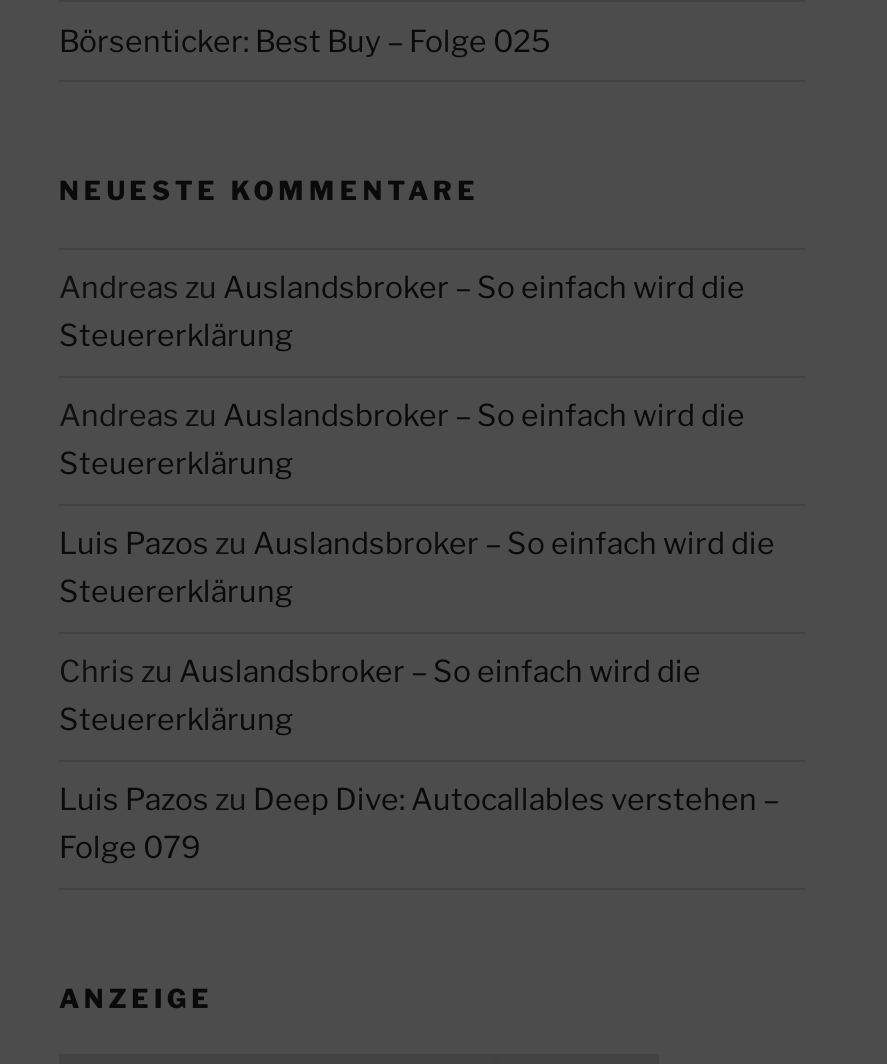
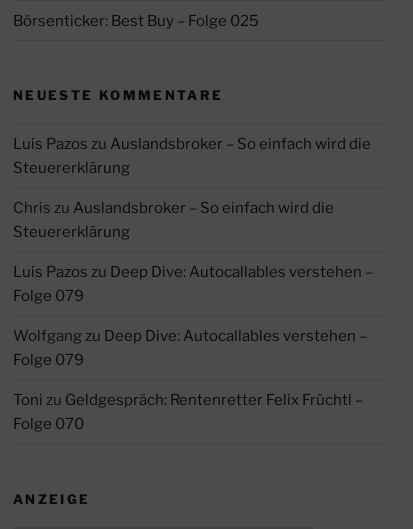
- Andreas zu Auslandsbroker – So einfach wird die
- Steuererklärung
- Andreas zu Auslandsbroker – So einfach wird die
- Steuererklärung

moved up: Luis Pazos zu Auslandsbroker – So einfach wird die | Steuererklärung | Chris zu Auslandsbroker – So einfach wird die | Steuererklärung | Luis Pazos zu Deep Dive: Autocallables verstehen – | Folge 079

+ Wolfgangzu Deep Dive: Autocallables verstehen –
+ Folge 079
+ Toni zu Geldgespräch: Rentenretter Felix Früchtl –
+ Folge 070
